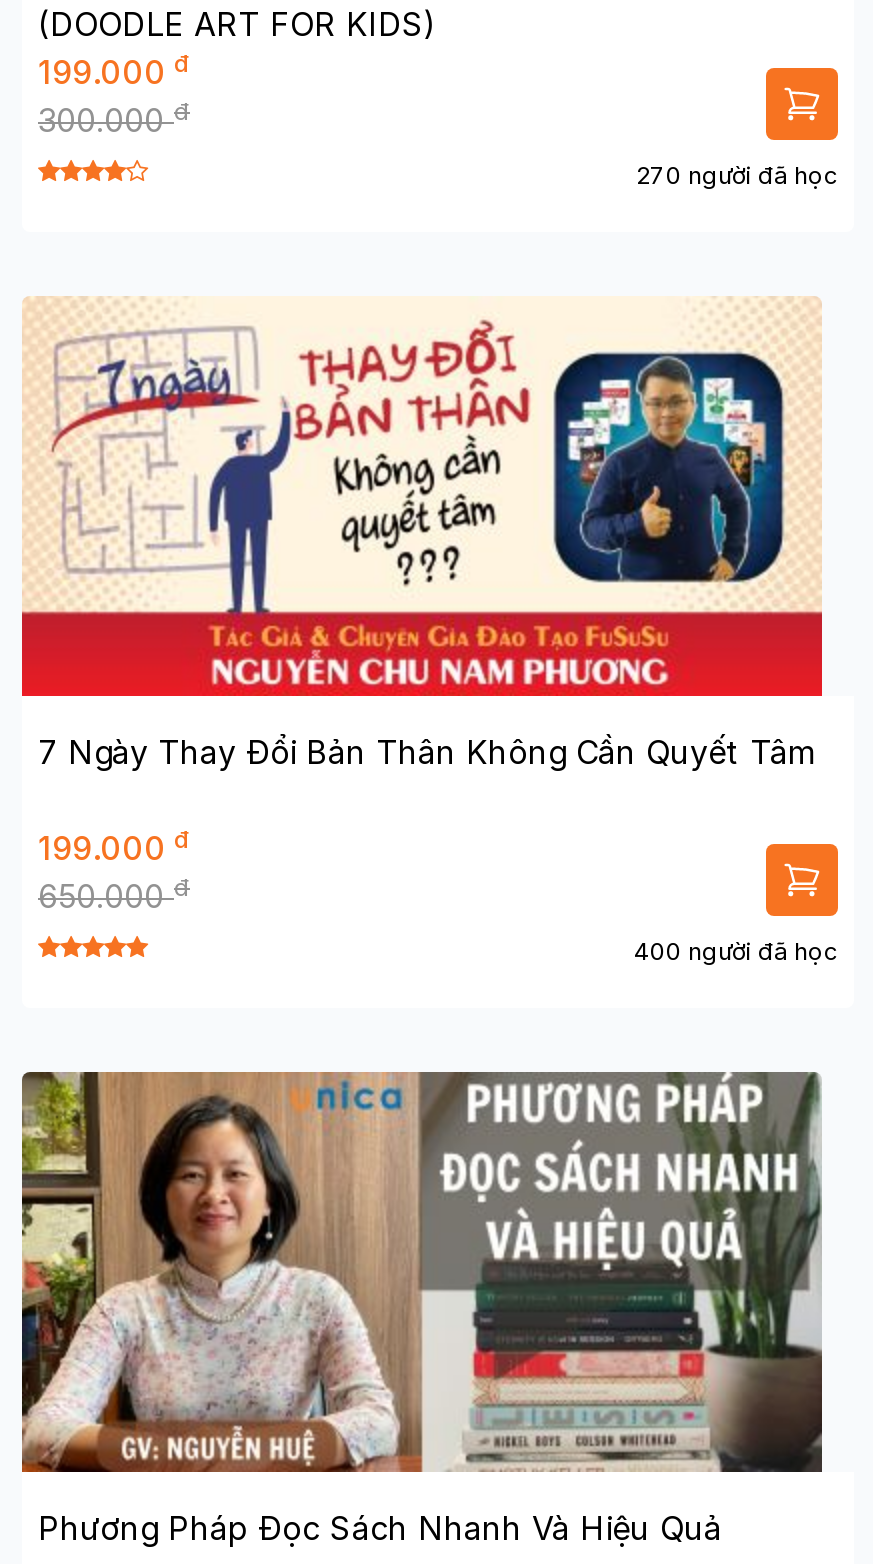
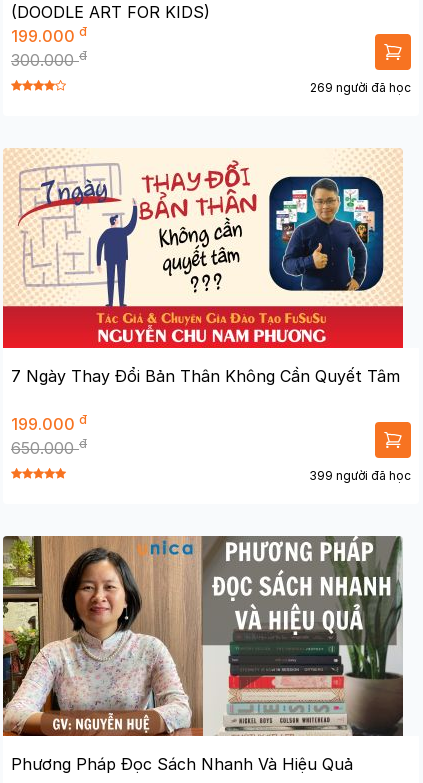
- 270 người đã học
+ 269 người đã học

- 400 người đã học
+ 399 người đã học
